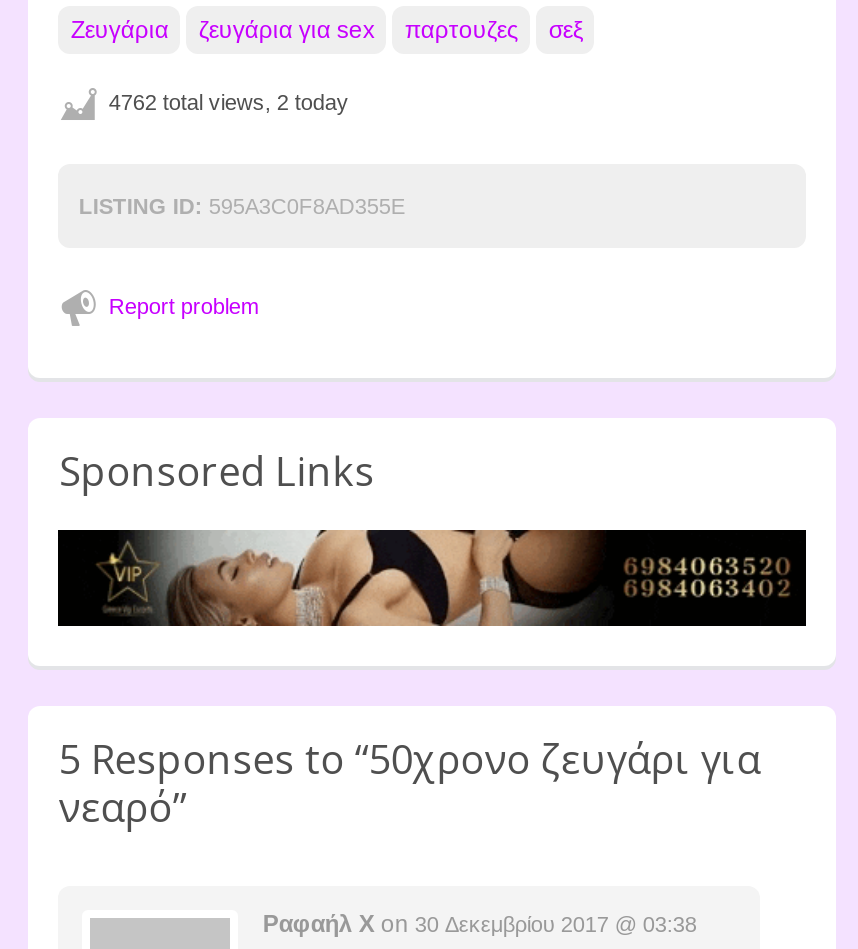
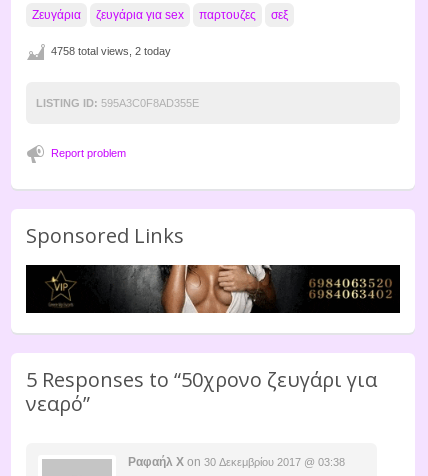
- 4762 total views, 2 today
+ 4758 total views, 2 today

- [image]
+ [image]
